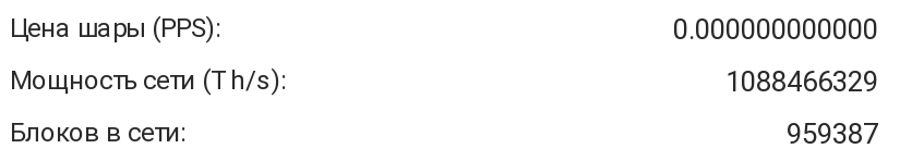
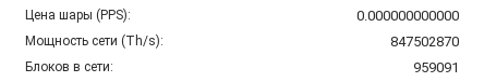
- 1088466329
+ 847502870

- 959387
+ 959091
